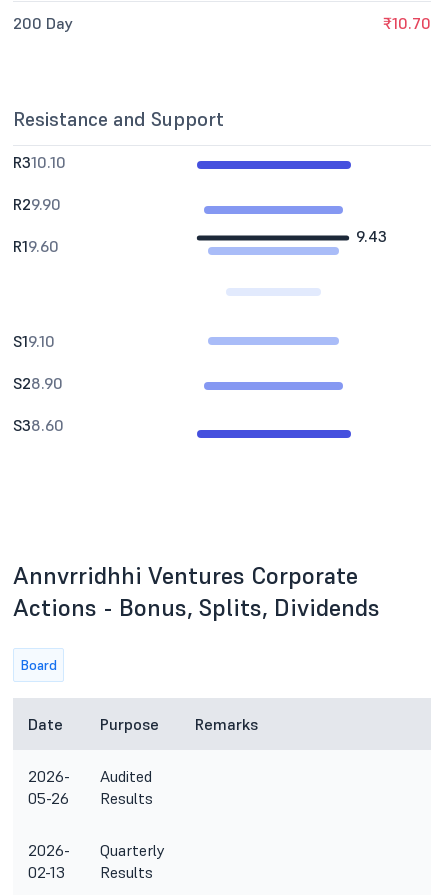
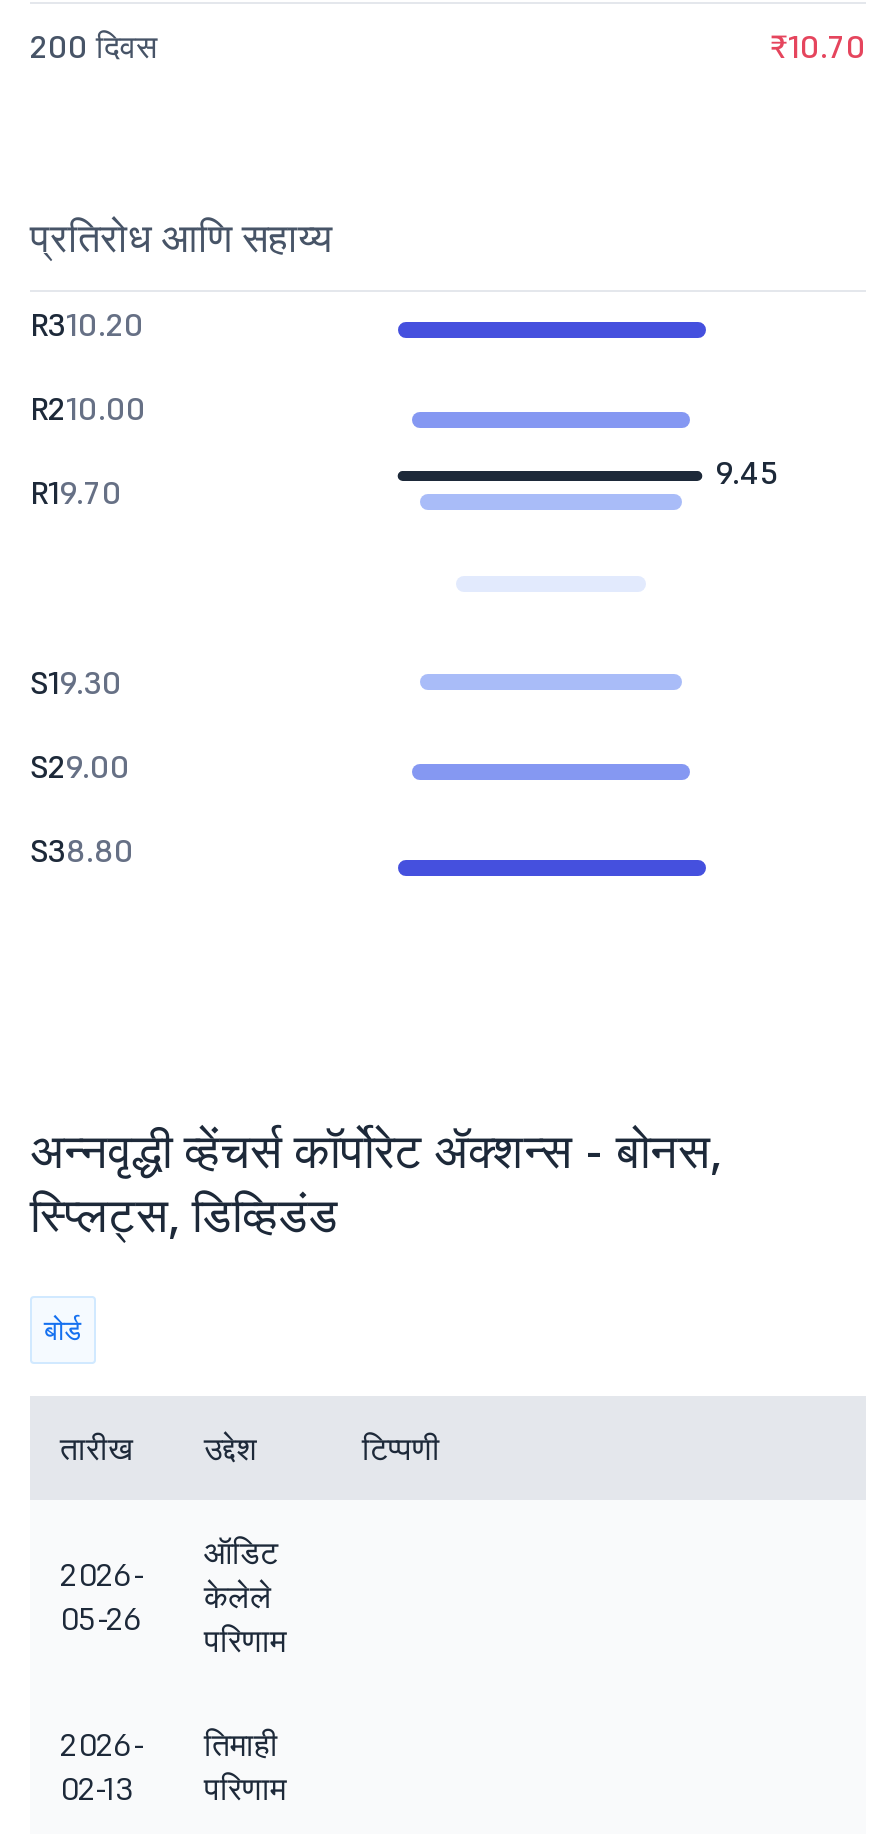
- 200 Day
+ 200 दिवस

- Resistance and Support
+ प्रतिरोध आणि सहाय्य

- R310.10
+ R310.20

- R29.90
+ R210.00

- 9.43
+ 9.45

- R19.60
+ R19.70

- S19.10
+ S19.30

- S28.90
+ S29.00

- S38.60
+ S38.80

- Annvrridhhi Ventures Corporate
- Actions - Bonus, Splits, Dividends
+ अन्नवृद्धी व्हेंचर्स कॉर्पोरेट ॲक्शन्स - बोनस,
+ स्प्लिट्स, डिव्हिडंड

- Board
+ बोर्ड

- Date
- Purpose
- Remarks
+ तारीख
+ उद्देश
+ टिप्पणी

- Audited
- Results
+ ऑडिट
+ केलेले
+ परिणाम

- Quarterly
- Results
+ तिमाही
+ परिणाम
